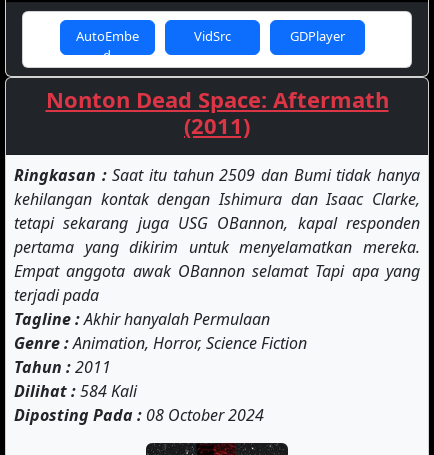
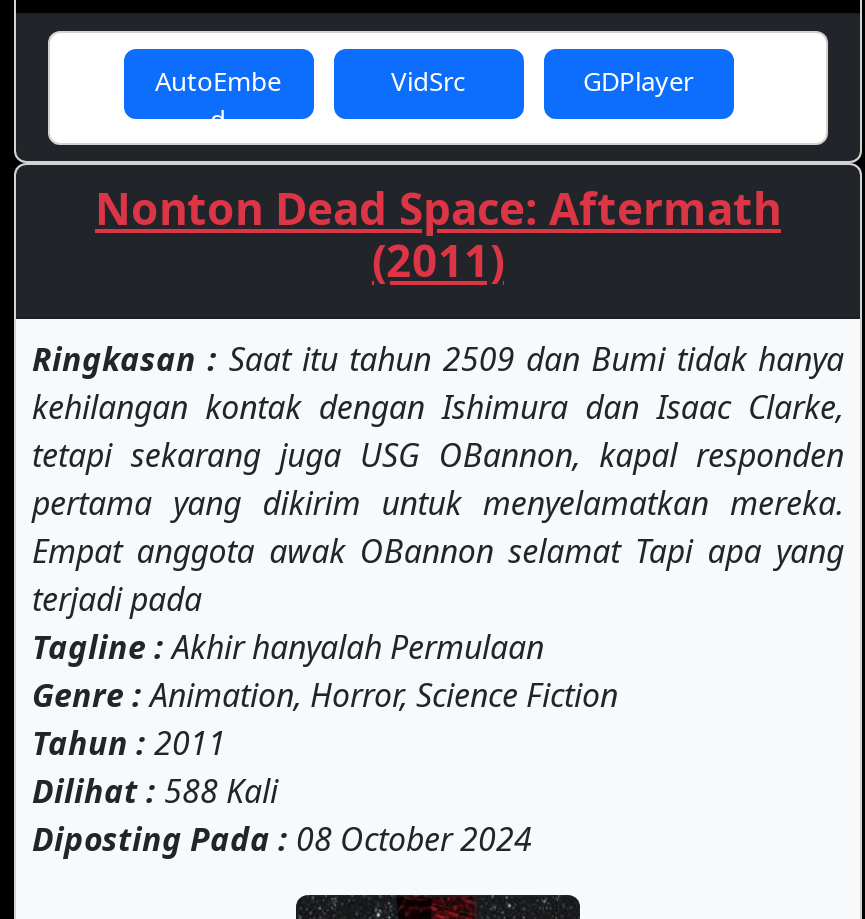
- Dilihat : 584 Kali
+ Dilihat : 588 Kali
